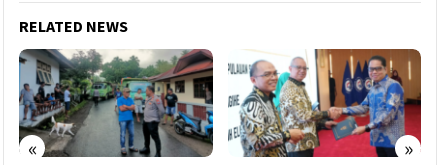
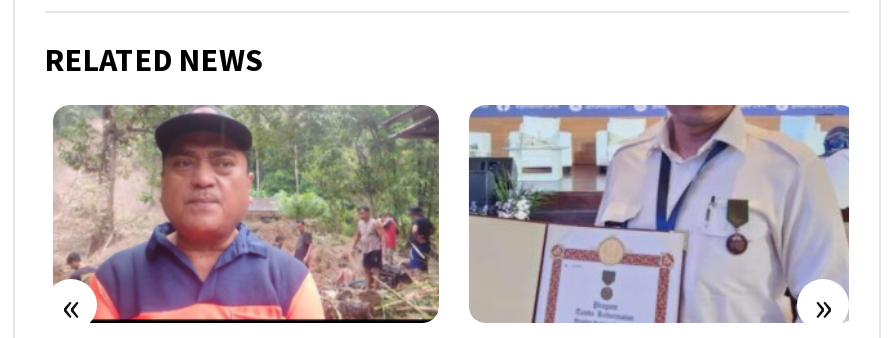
- [image]
+ [image]

- [image]
+ [image]
